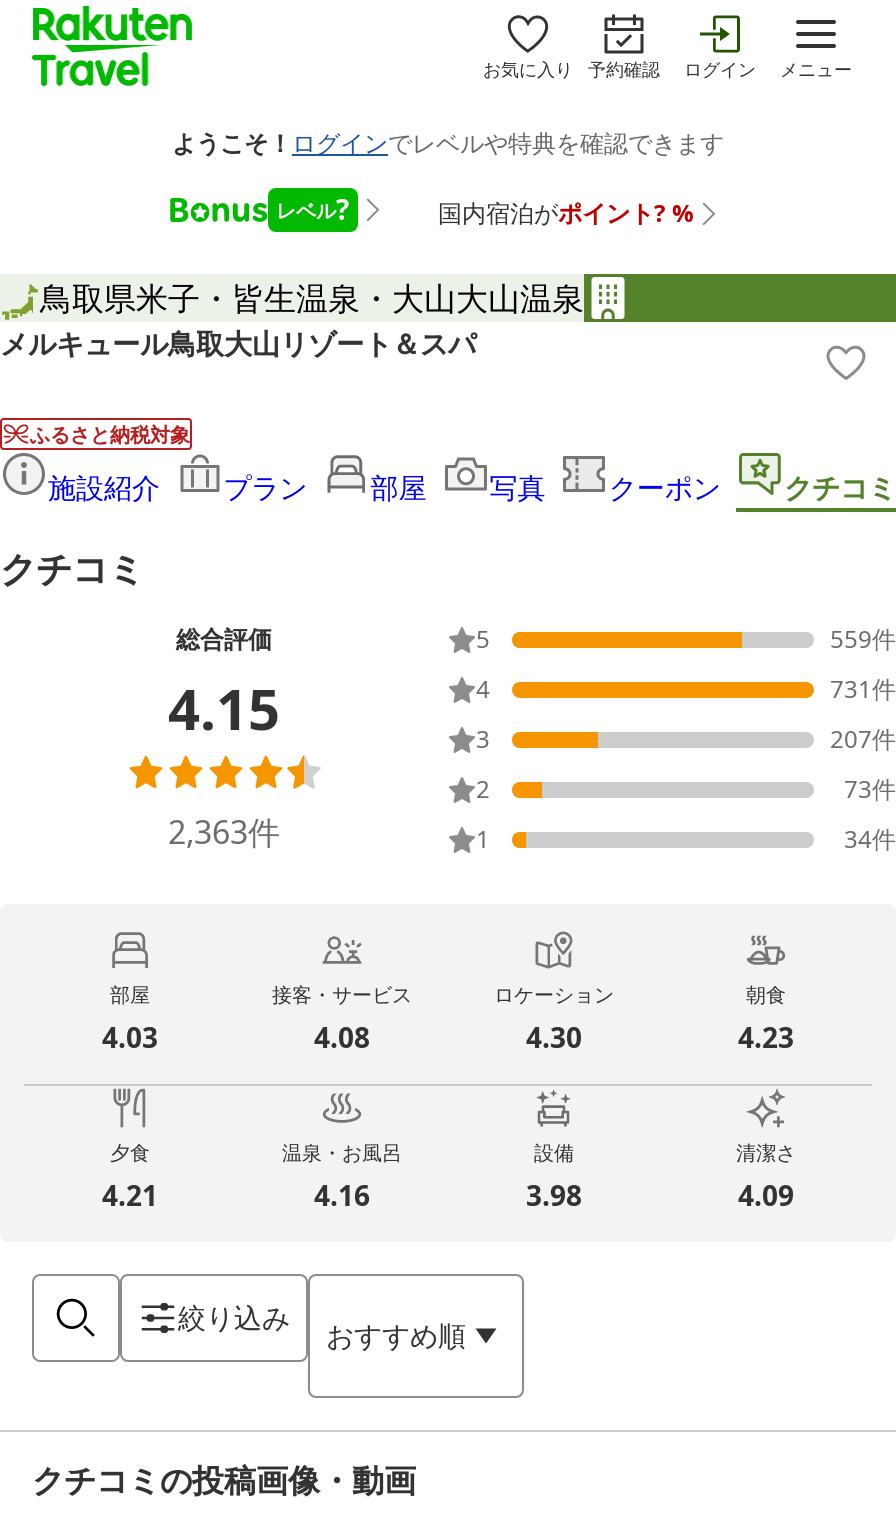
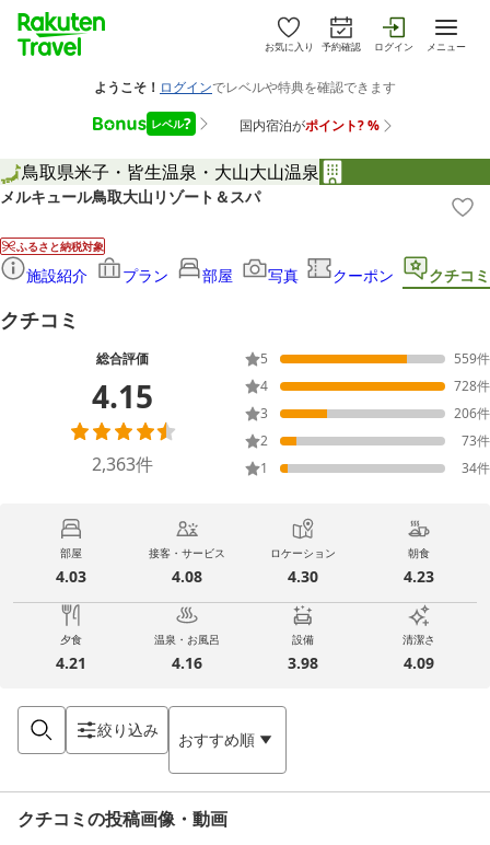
- 731件
+ 728件

- 207件
+ 206件
